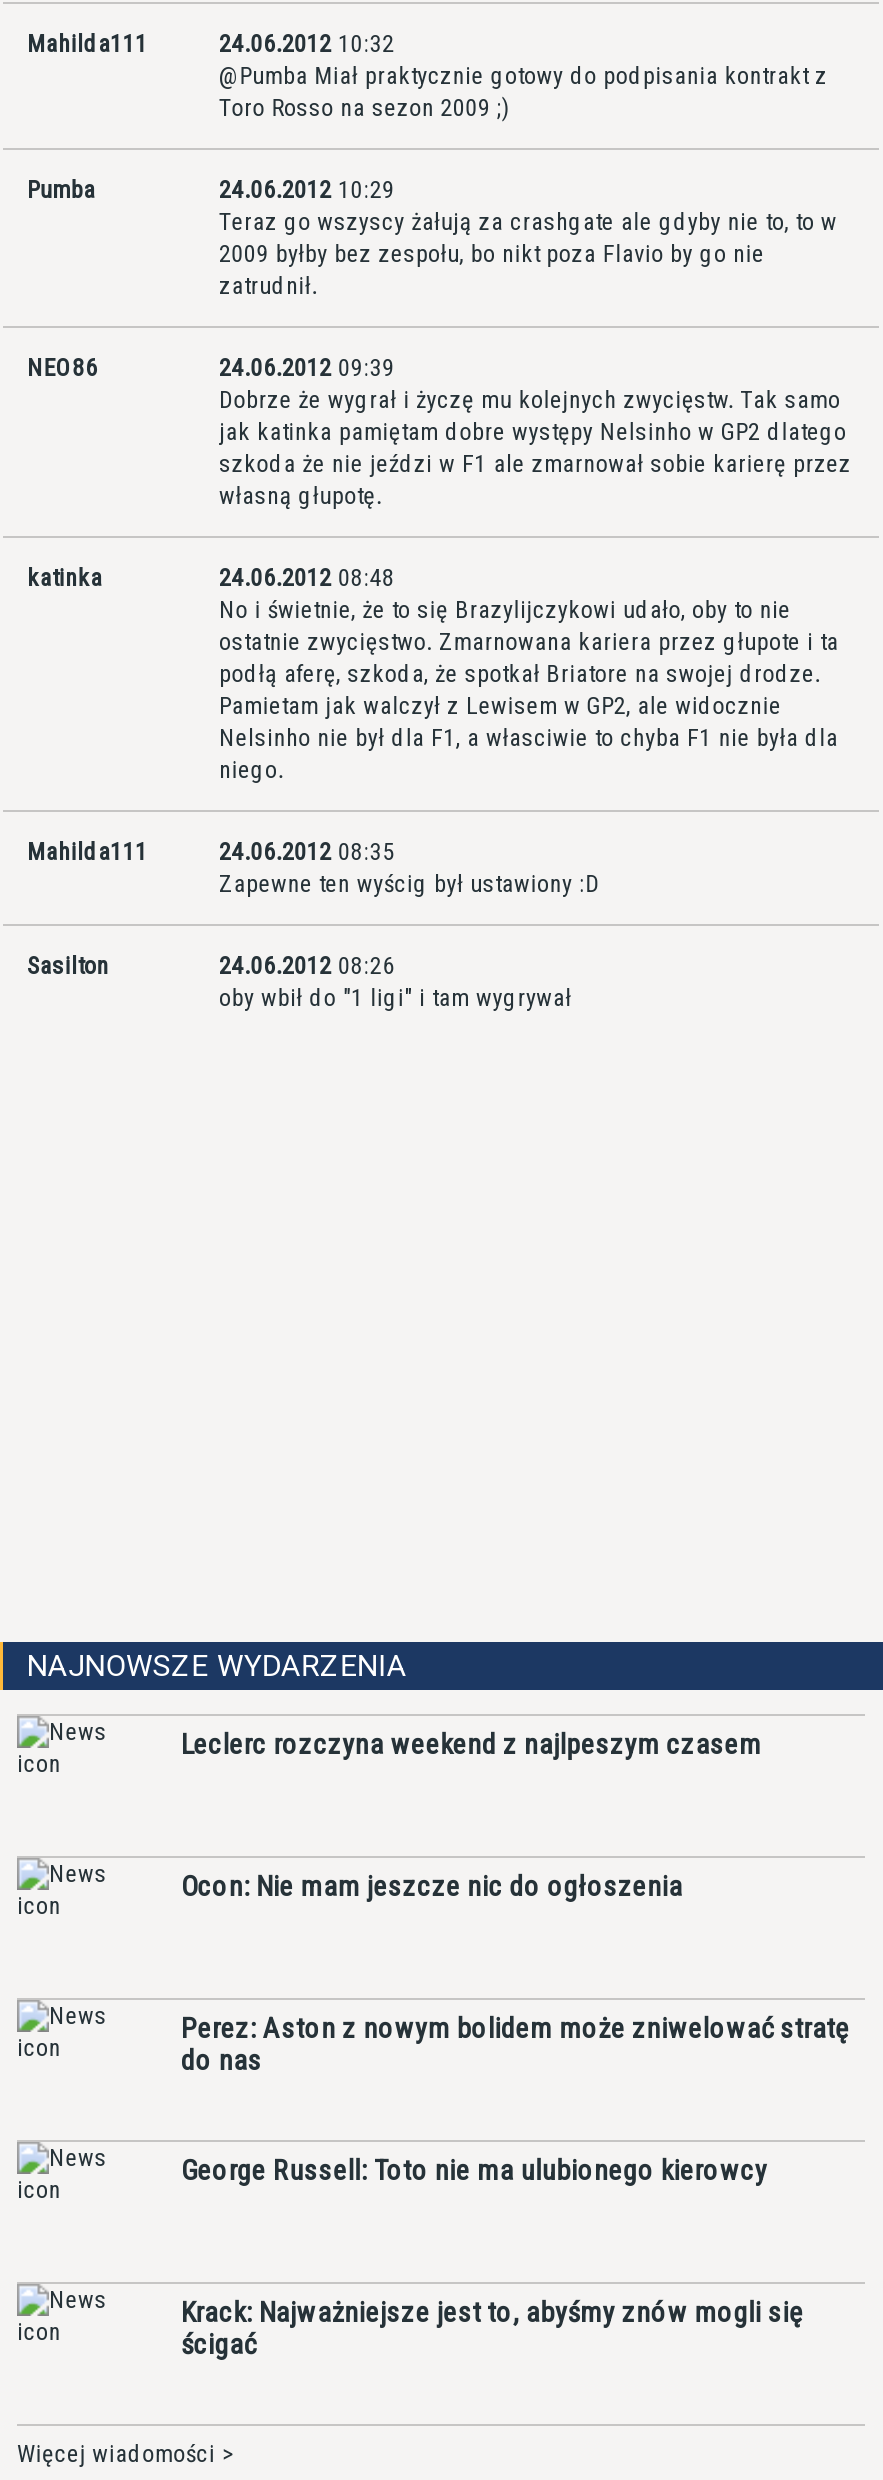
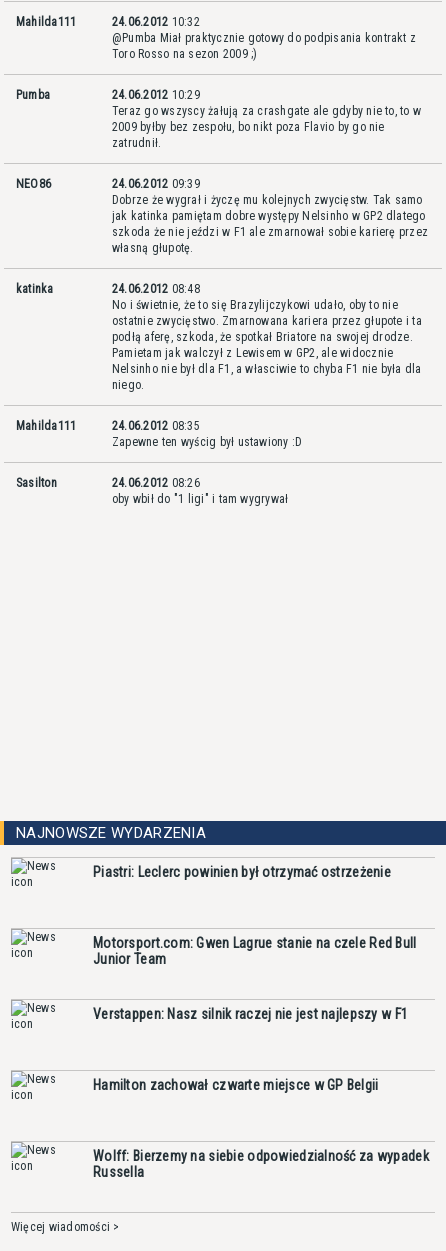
- Leclerc rozczyna weekend z najlpeszym czasem
+ Piastri: Leclerc powinien był otrzymać ostrzeżenie

- Ocon: Nie mam jeszcze nic do ogłoszenia
+ Motorsport.com: Gwen Lagrue stanie na czele Red Bull
+ Junior Team

- Perez: Aston z nowym bolidem może zniwelować stratę
- do nas
+ Verstappen: Nasz silnik raczej nie jest najlepszy w F1

- George Russell: Toto nie ma ulubionego kierowcy
+ Hamilton zachował czwarte miejsce w GP Belgii

- Krack: Najważniejsze jest to, abyśmy znów mogli się
- ścigać
+ Wolff: Bierzemy na siebie odpowiedzialność za wypadek
+ Russella
